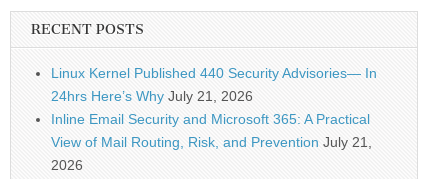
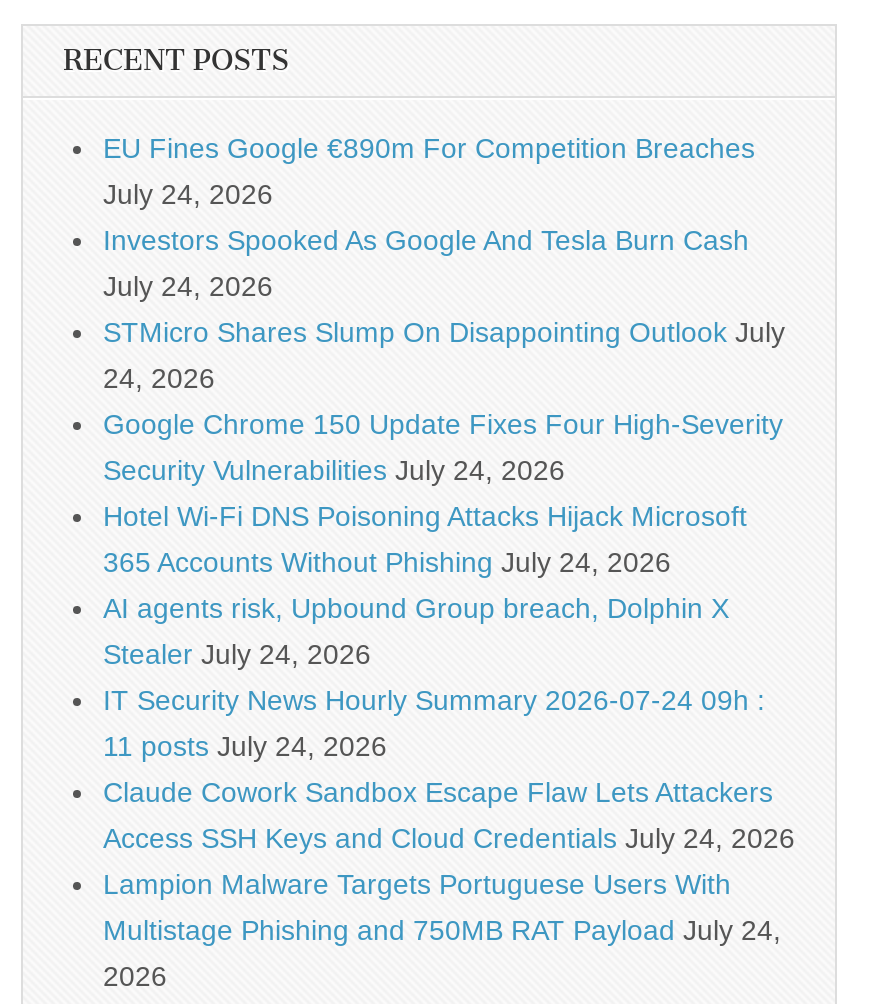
- Linux Kernel Published 440 Security Advisories— In
- 24hrs Here’s Why July 21, 2026
- Inline Email Security and Microsoft 365: A Practical
- View of Mail Routing, Risk, and Prevention July 21,
+ EU Fines Google €890m For Competition Breaches
+ July 24, 2026
+ Investors Spooked As Google And Tesla Burn Cash
+ July 24, 2026
+ STMicro Shares Slump On Disappointing Outlook July
+ 24, 2026
+ Google Chrome 150 Update Fixes Four High-Severity
+ Security Vulnerabilities July 24, 2026
+ Hotel Wi-Fi DNS Poisoning Attacks Hijack Microsoft
+ 365 Accounts Without Phishing July 24, 2026
+ AI agents risk, Upbound Group breach, Dolphin X
+ Stealer July 24, 2026
+ IT Security News Hourly Summary 2026-07-24 09h :
+ 11 posts July 24, 2026
+ Claude Cowork Sandbox Escape Flaw Lets Attackers
+ Access SSH Keys and Cloud Credentials July 24, 2026
+ Lampion Malware Targets Portuguese Users With
+ Multistage Phishing and 750MB RAT Payload July 24,
